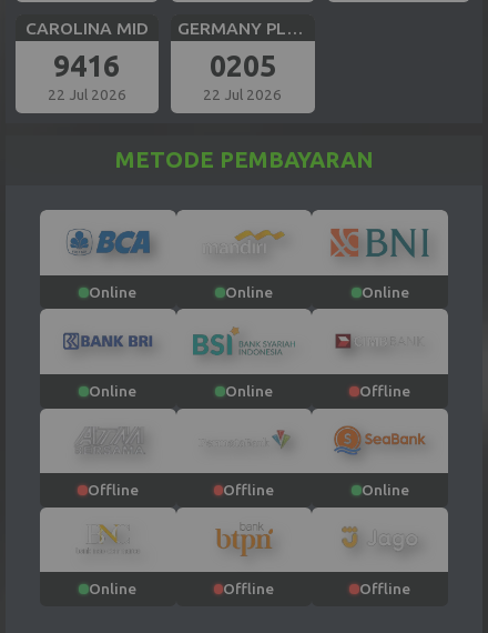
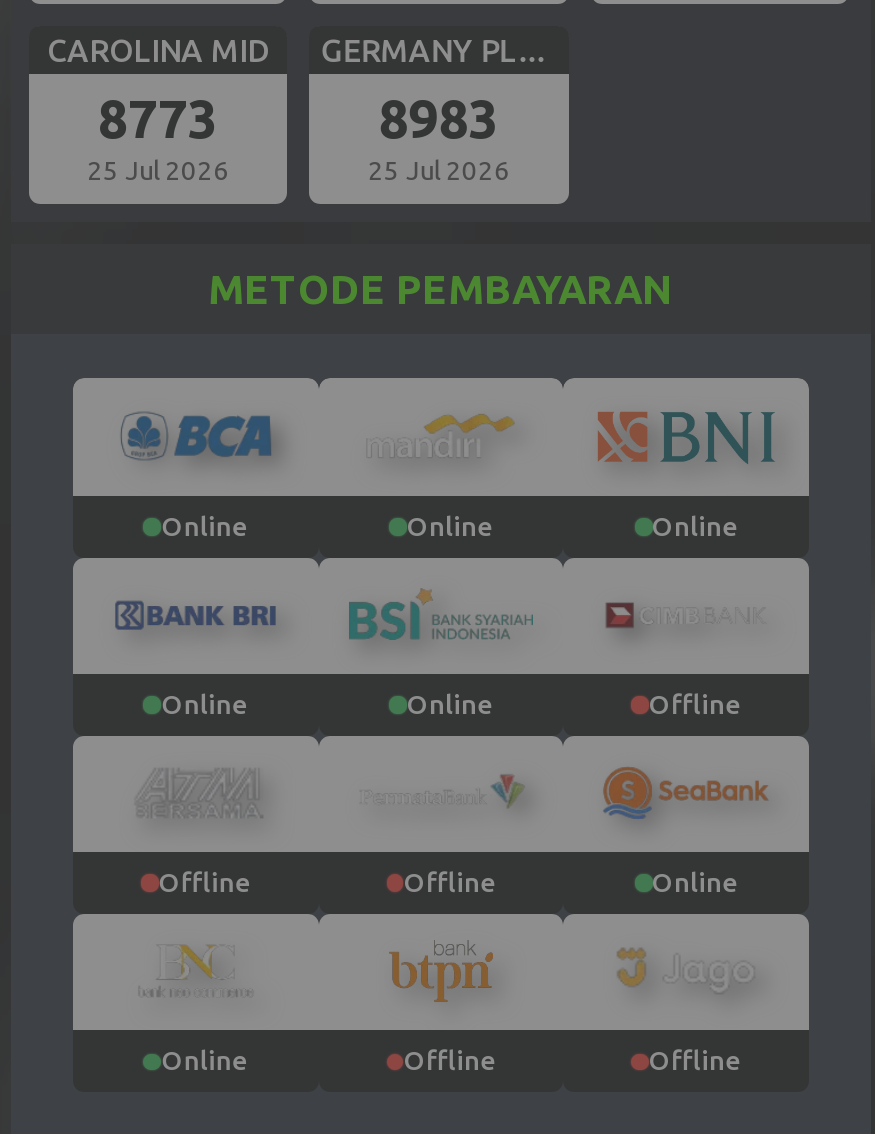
- 9416
+ 8773

- 0205
+ 8983

- 22 Jul 2026
+ 25 Jul 2026

- 22 Jul 2026
+ 25 Jul 2026
